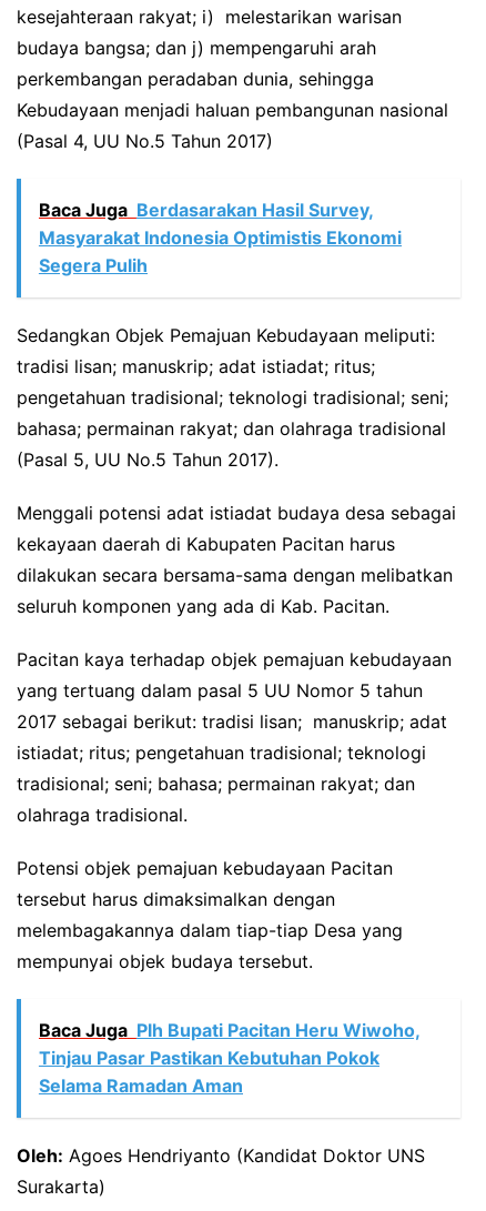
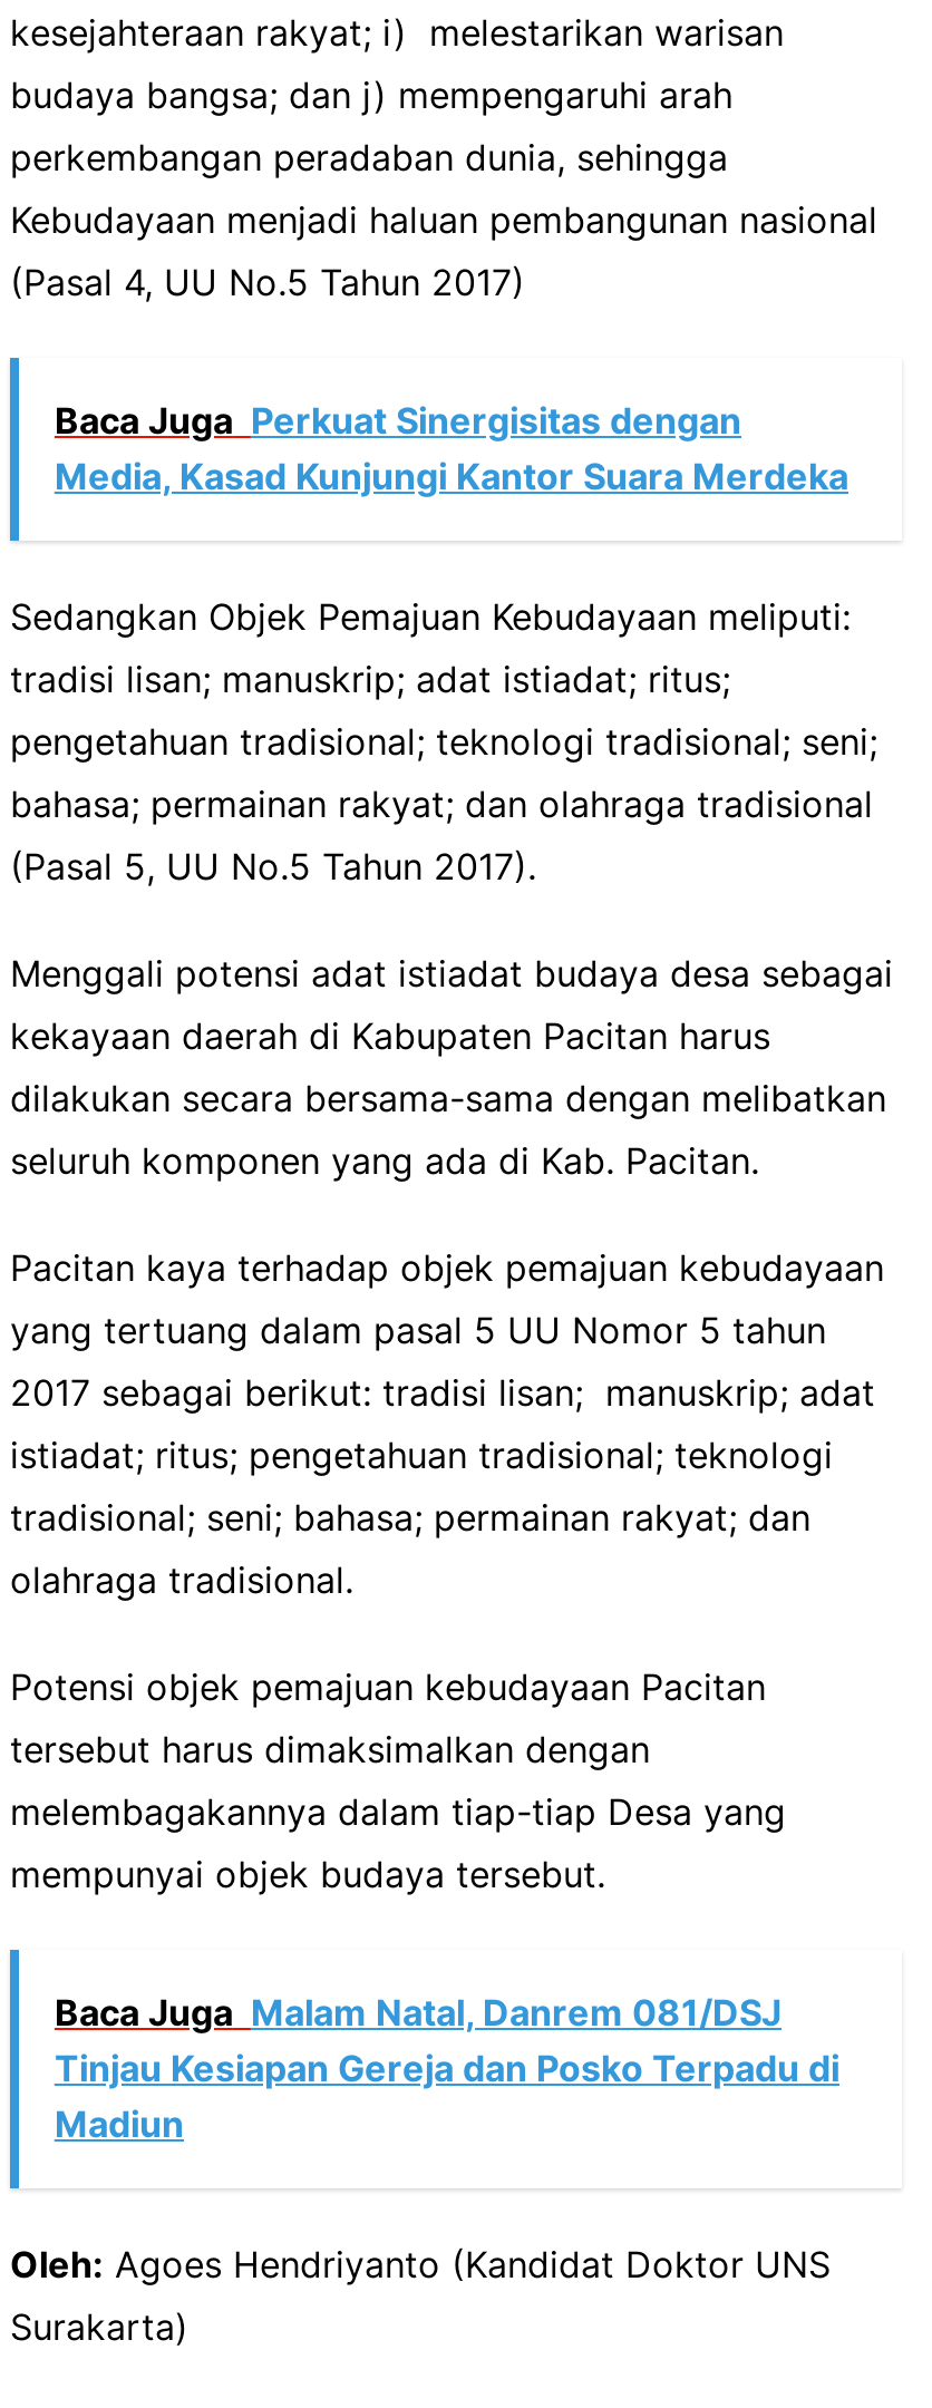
- Baca Juga Berdasarakan Hasil Survey,
- Masyarakat Indonesia Optimistis Ekonomi
- Segera Pulih
+ Baca Juga Perkuat Sinergisitas dengan
+ Media, Kasad Kunjungi Kantor Suara Merdeka

- Baca Juga Plh Bupati Pacitan Heru Wiwoho,
- Tinjau Pasar Pastikan Kebutuhan Pokok
- Selama Ramadan Aman
+ Baca Juga Malam Natal, Danrem 081/DSJ
+ Tinjau Kesiapan Gereja dan Posko Terpadu di
+ Madiun
